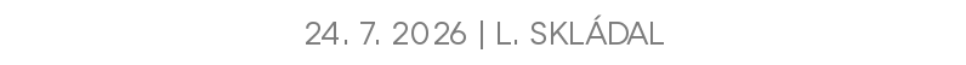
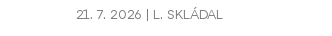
- 24. 7. 2026 L. SKLÁDAL
+ 21. 7. 2026 L. SKLÁDAL
